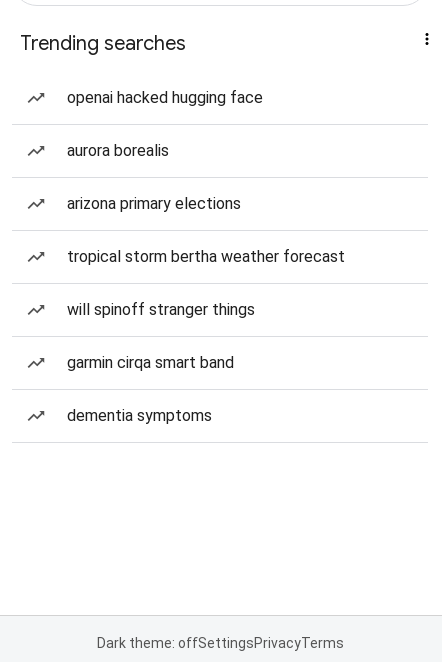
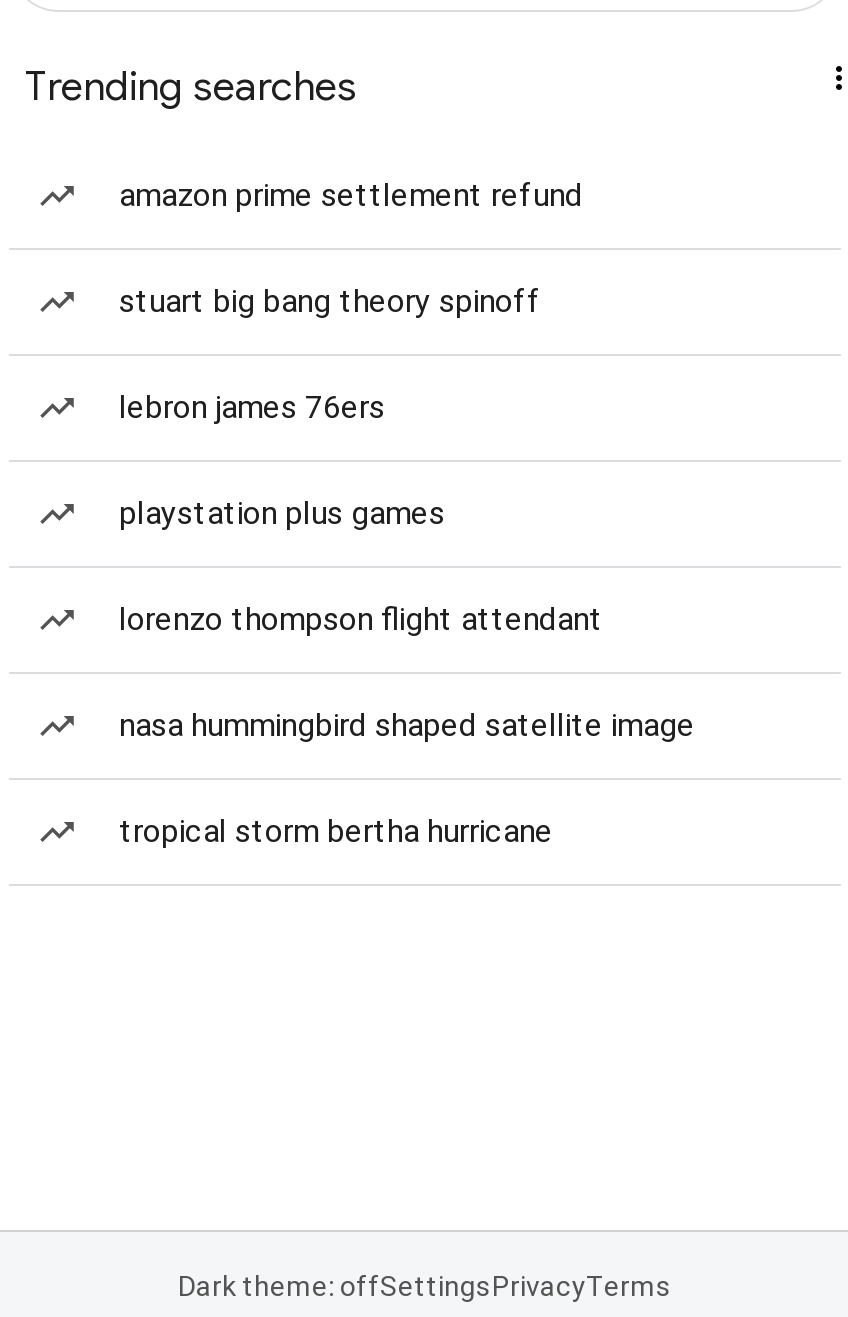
- openai hacked hugging face
+ amazon prime settlement refund

- aurora borealis
+ stuart big bang theory spinoff

- arizona primary elections
+ lebron james 76ers

- tropical storm bertha weather forecast
+ playstation plus games

- will spinoff stranger things
+ lorenzo thompson flight attendant

- garmin cirqa smart band
+ nasa hummingbird shaped satellite image

- dementia symptoms
+ tropical storm bertha hurricane
